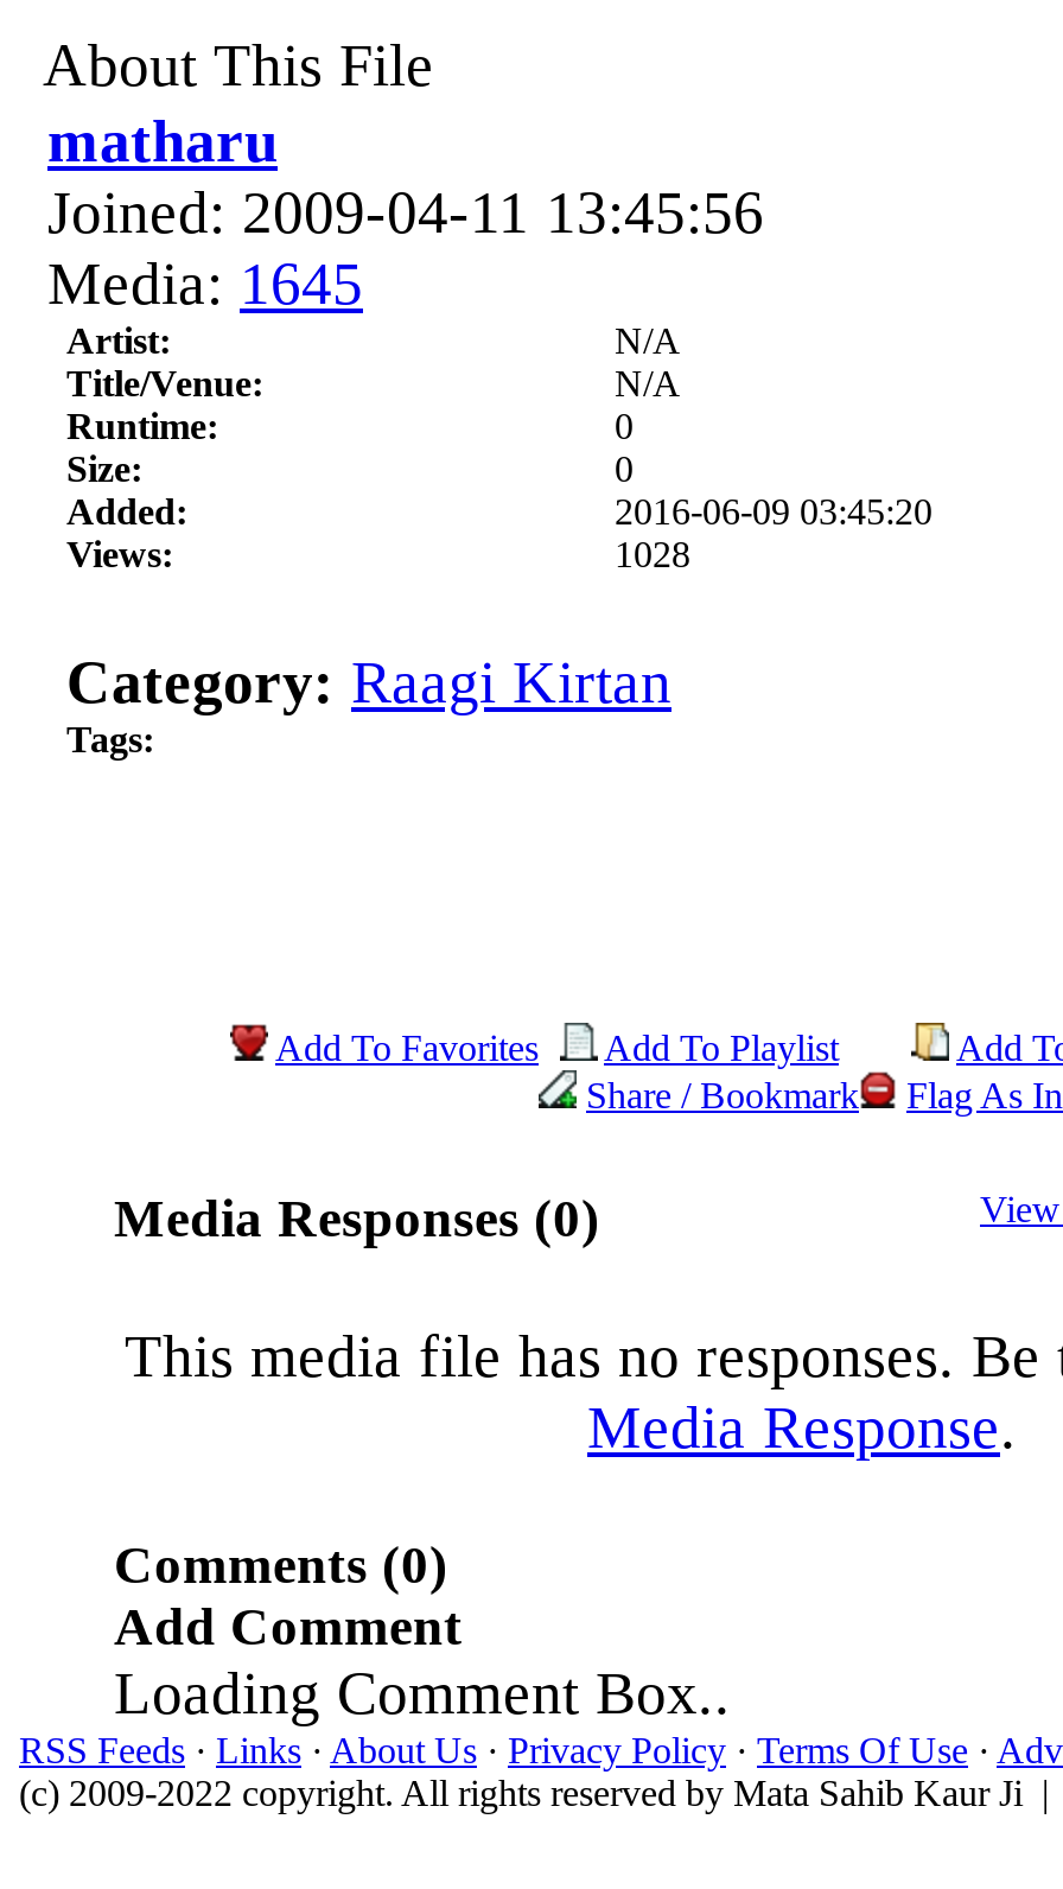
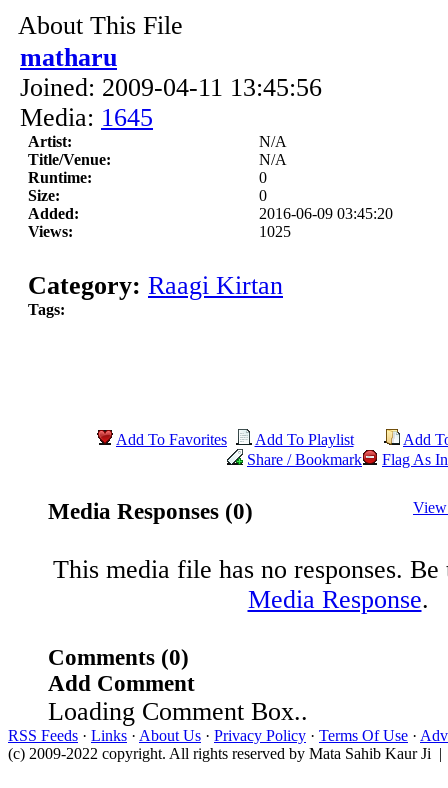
- 1028
+ 1025
